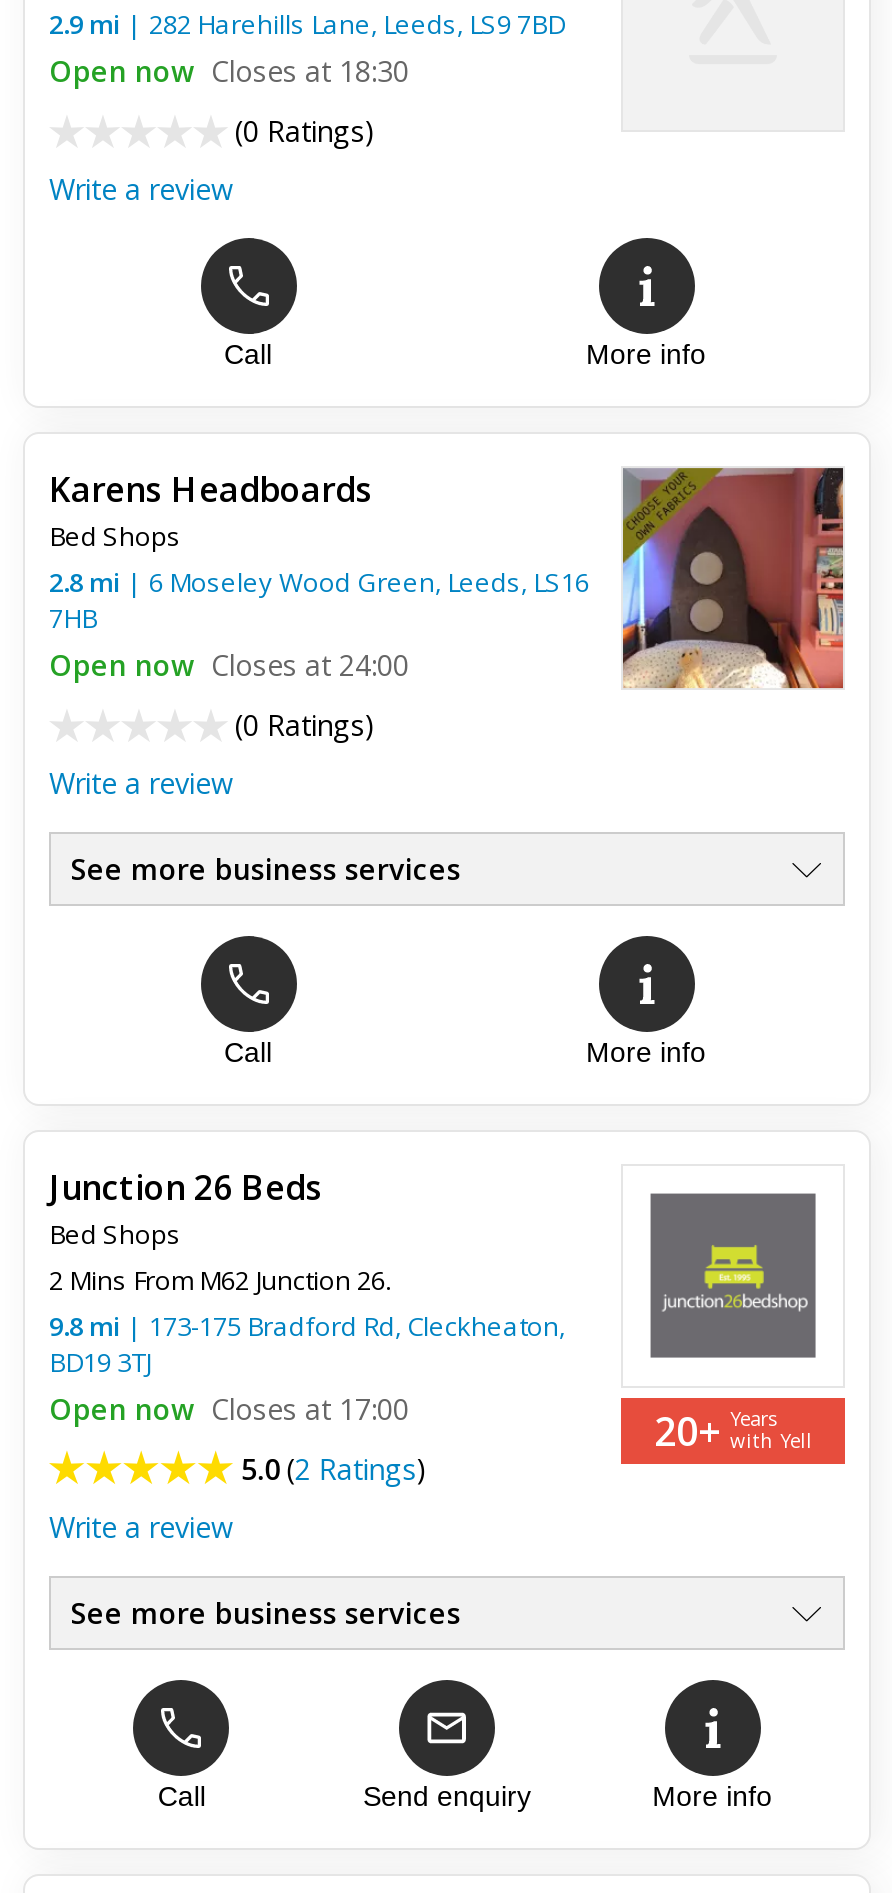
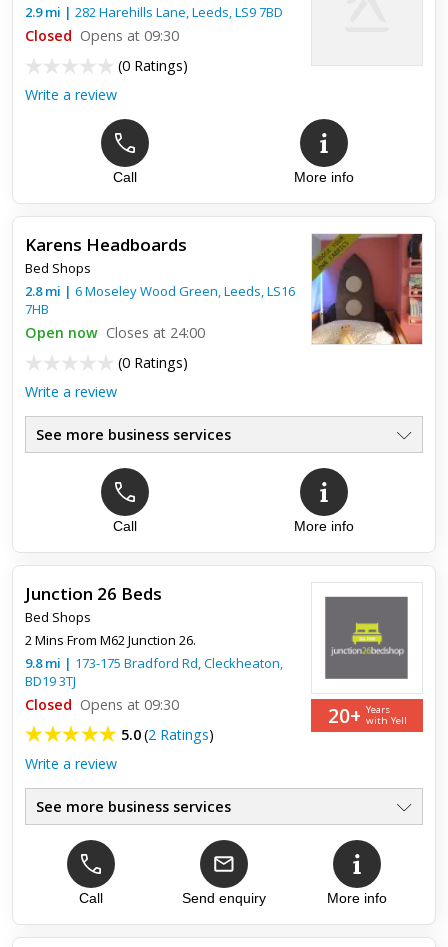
- Open now Closes at 18:30
+ Closed Opens at 09:30

- Open now Closes at 17:00
+ Closed Opens at 09:30
